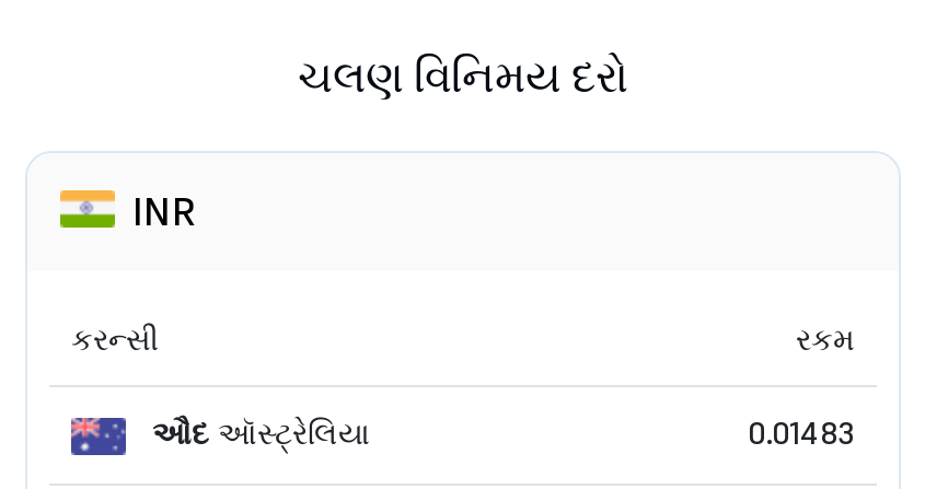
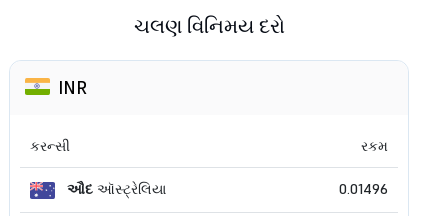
- 0.01483
+ 0.01496
